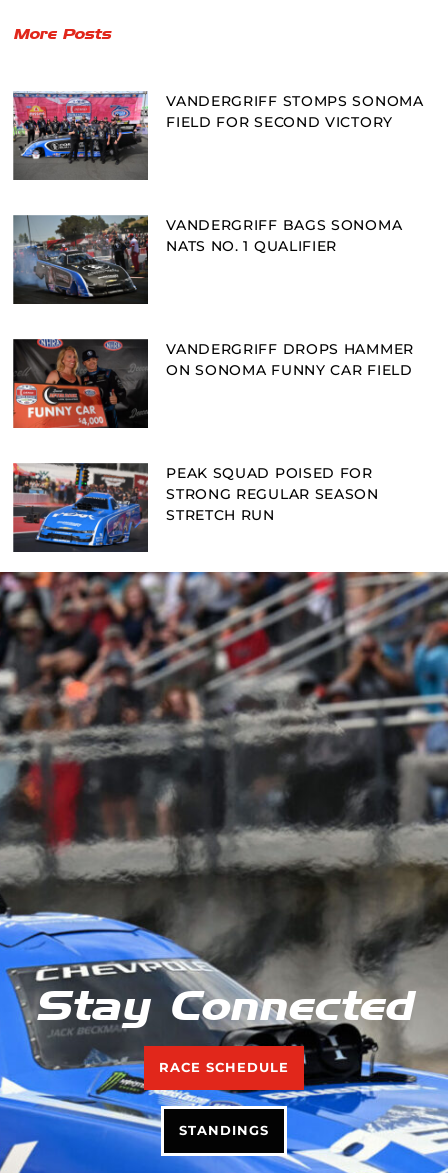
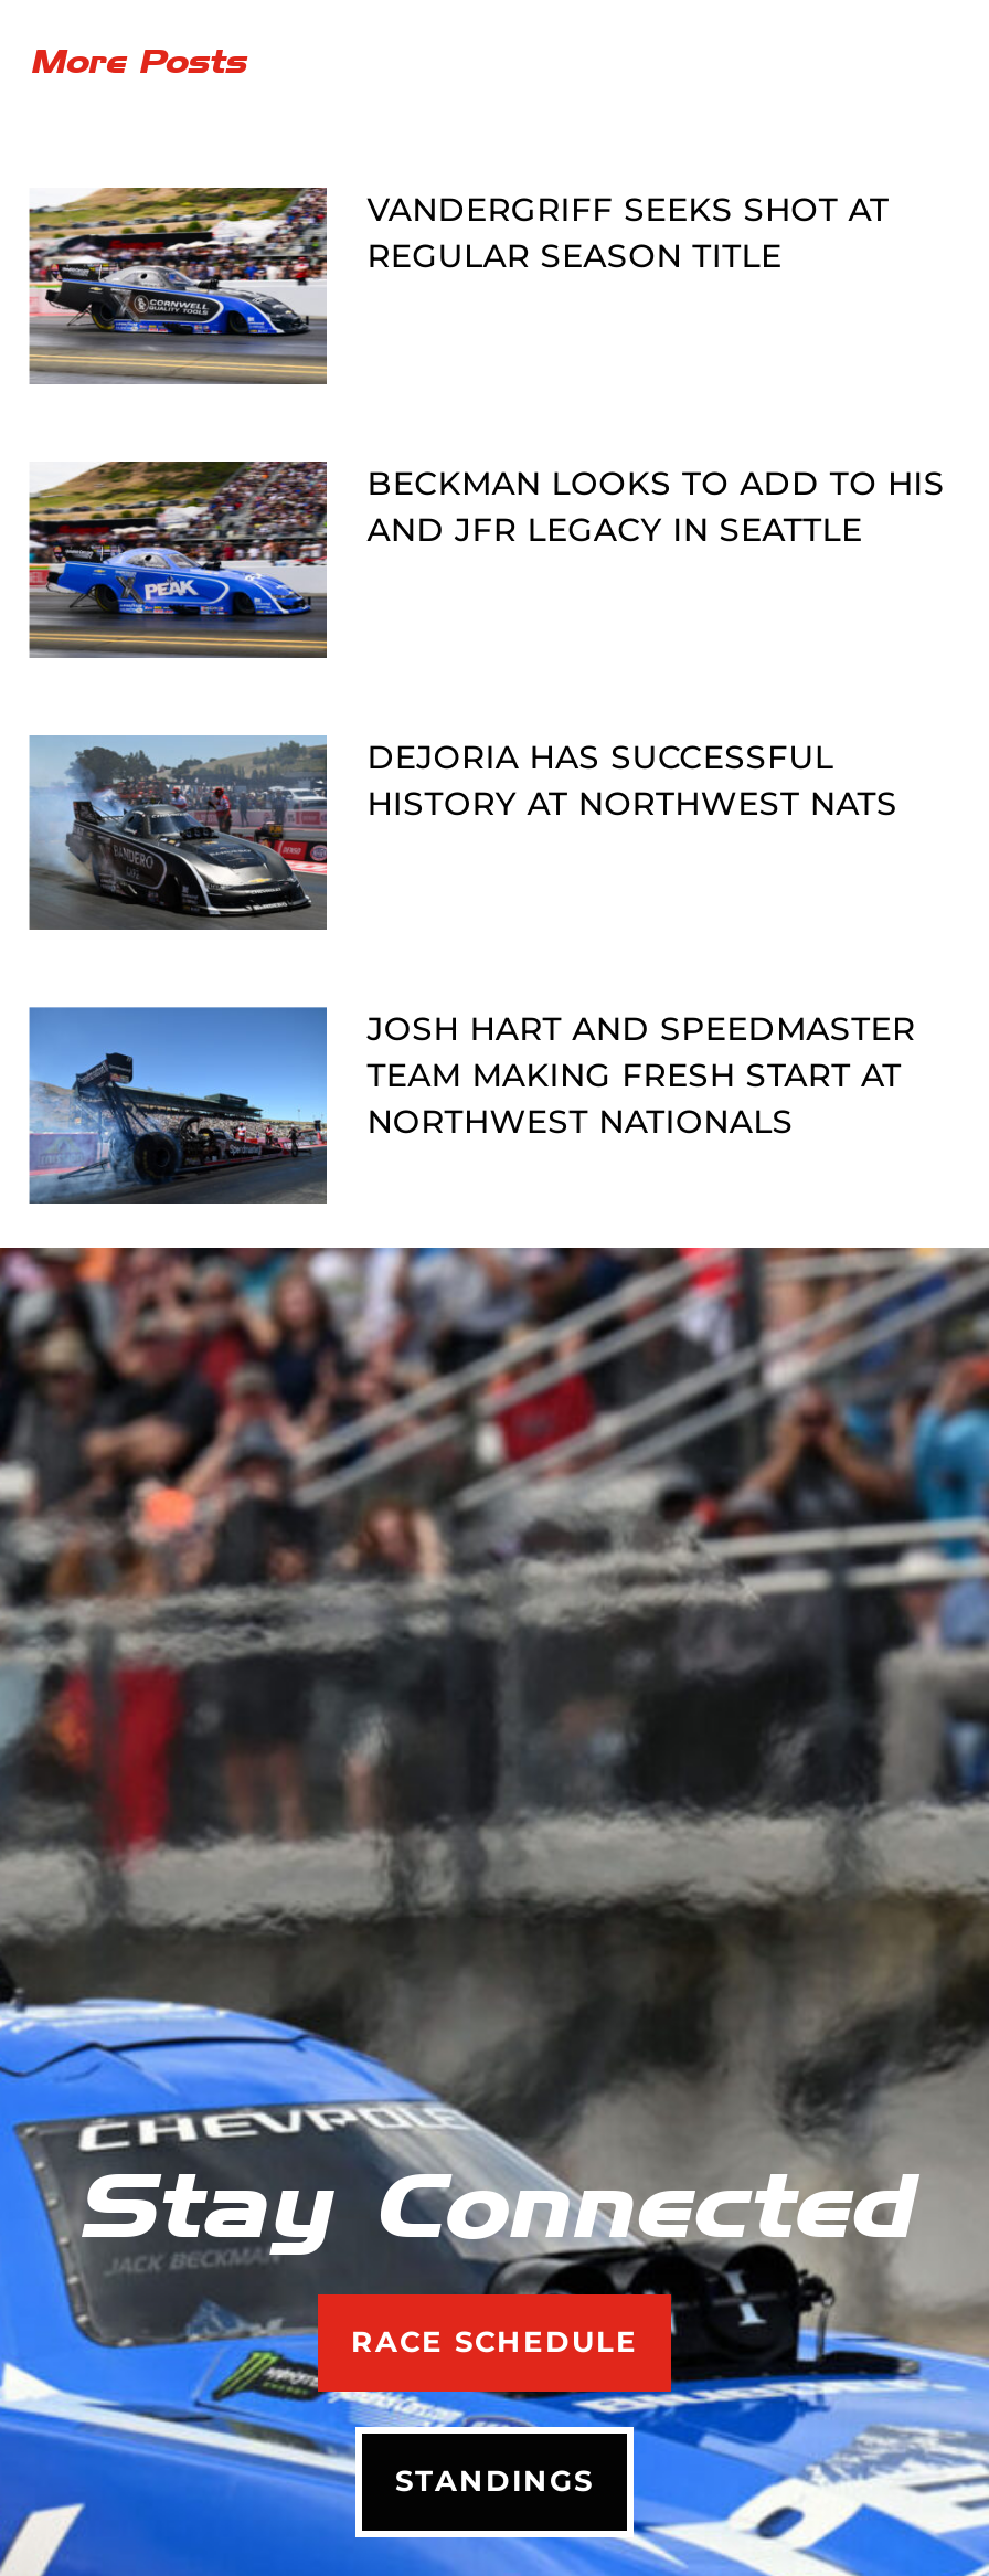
- [image]
- VANDERGRIFF STOMPS SONOMA
- FIELD FOR SECOND VICTORY
+ [image]
+ VANDERGRIFF SEEKS SHOT AT
+ REGULAR SEASON TITLE

- [image]
- VANDERGRIFF BAGS SONOMA
- NATS NO. 1 QUALIFIER
+ [image]
+ BECKMAN LOOKS TO ADD TO HIS
+ AND JFR LEGACY IN SEATTLE

- [image]
- VANDERGRIFF DROPS HAMMER
- ON SONOMA FUNNY CAR FIELD
+ [image]
+ DEJORIA HAS SUCCESSFUL
+ HISTORY AT NORTHWEST NATS

- [image]
- PEAK SQUAD POISED FOR
- STRONG REGULAR SEASON
- STRETCH RUN
+ [image]
+ JOSH HART AND SPEEDMASTER
+ TEAM MAKING FRESH START AT
+ NORTHWEST NATIONALS
